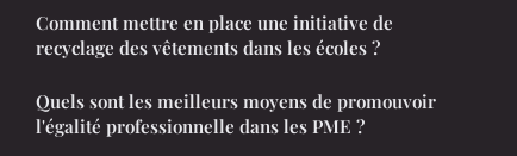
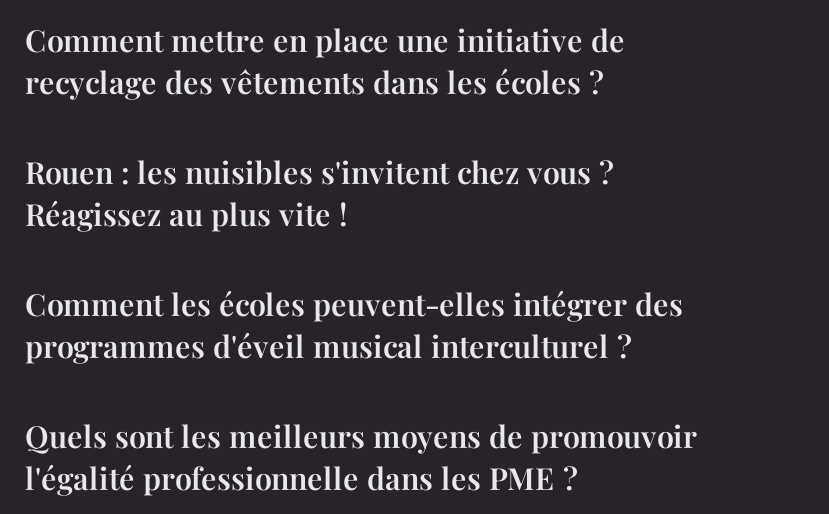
+ Rouen : les nuisibles s'invitent chez vous ?
+ Réagissez au plus vite !
+ Comment les écoles peuvent-elles intégrer des
+ programmes d'éveil musical interculturel ?
